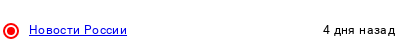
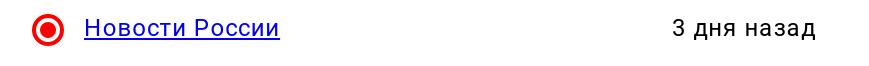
- 4 дня назад
+ 3 дня назад
